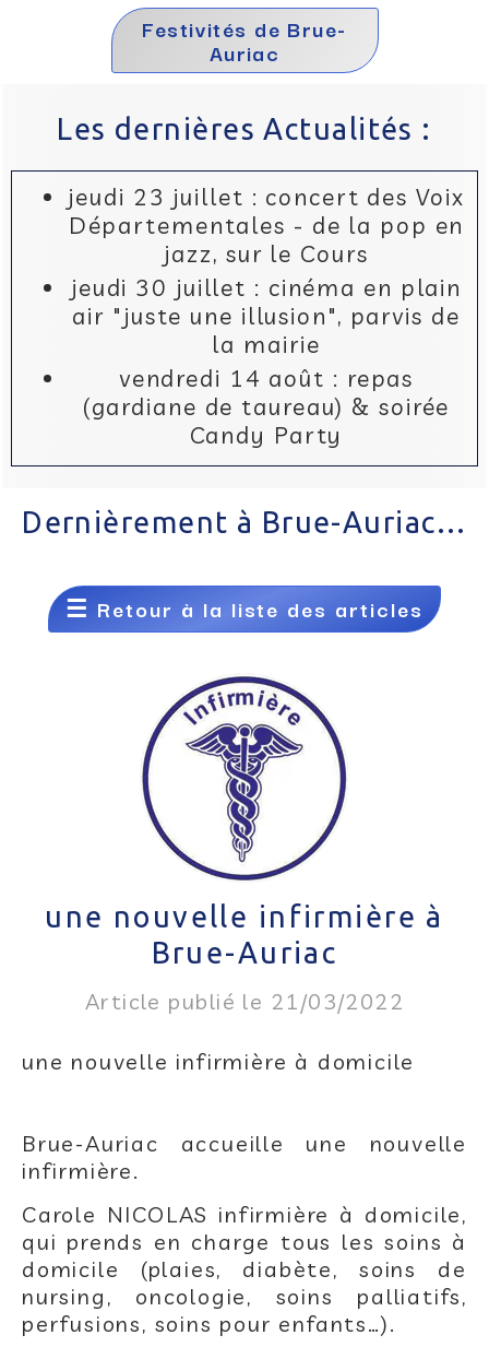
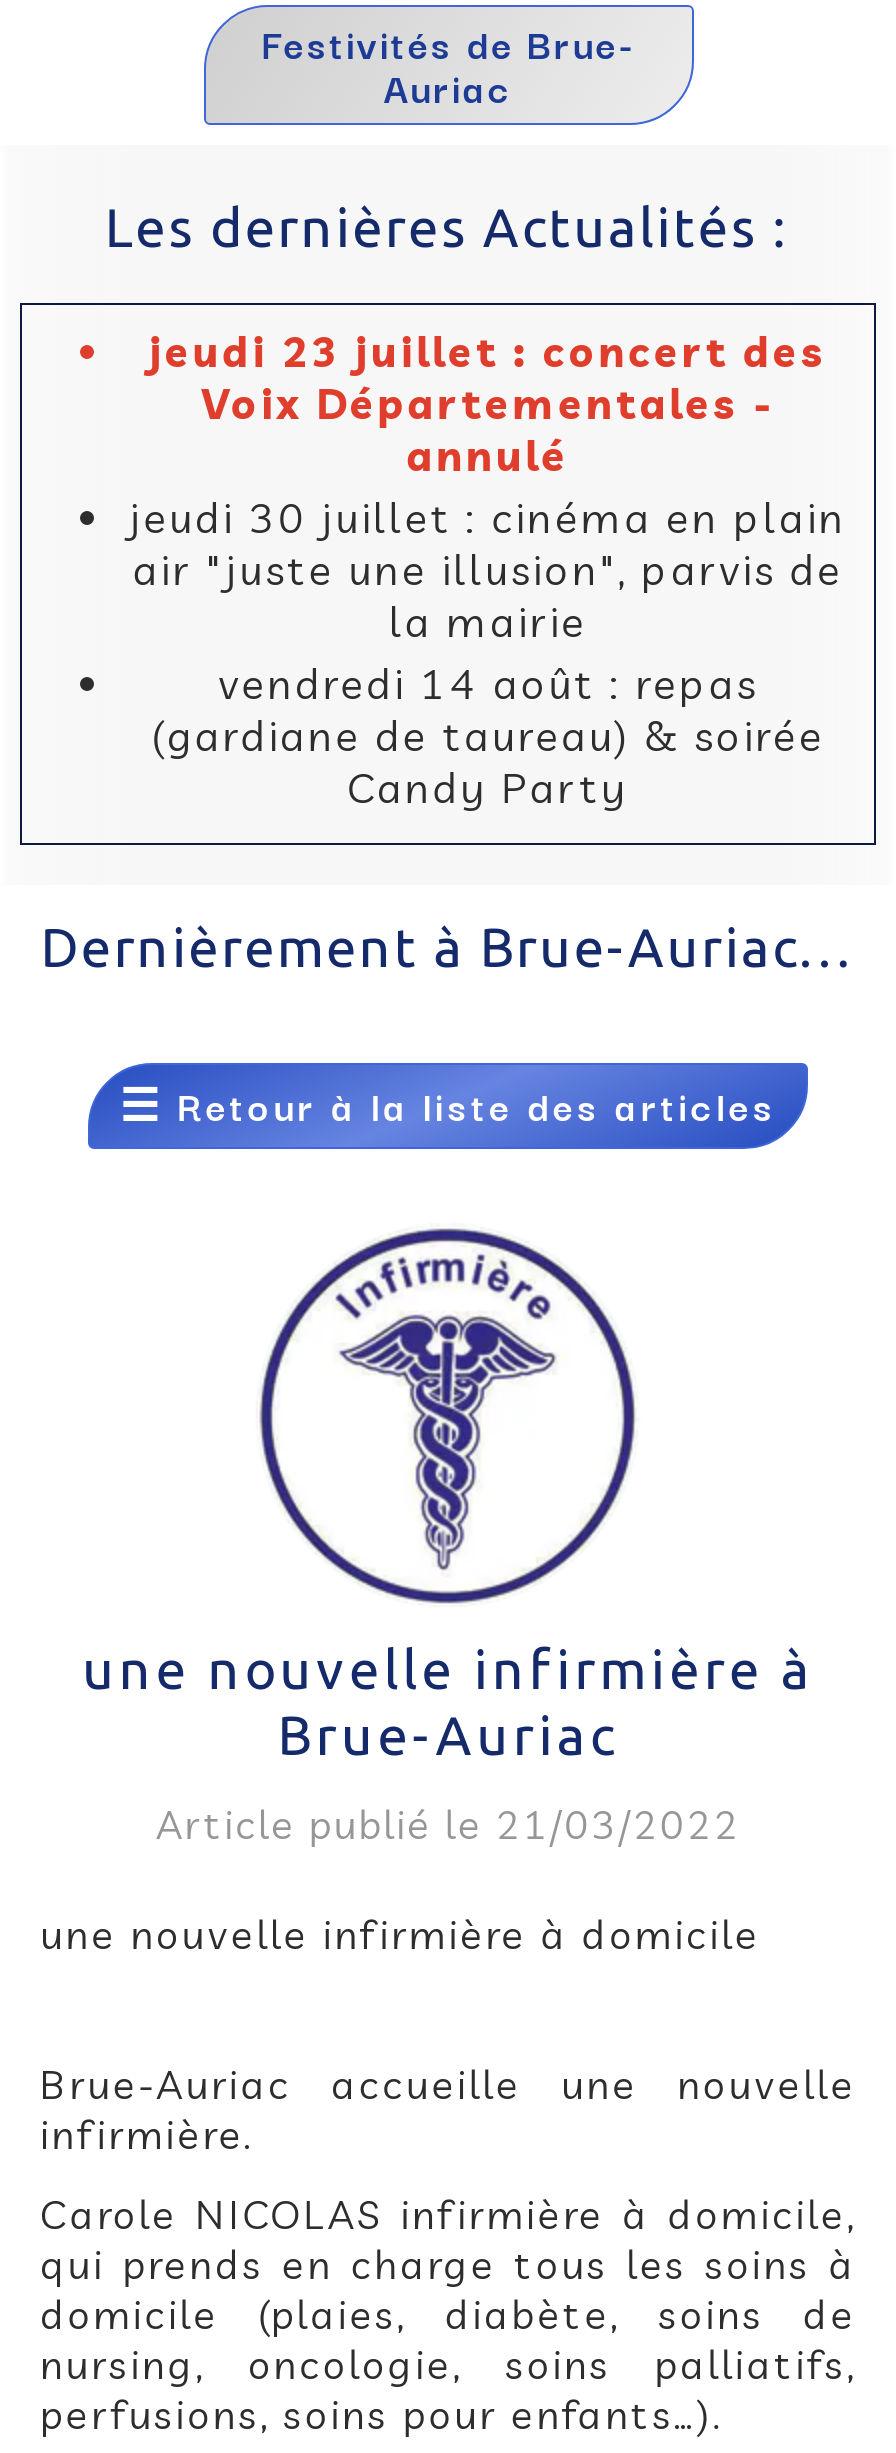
- jeudi 23 juillet : concert des Voix
- Départementales - de la pop en
- jazz, sur le Cours
+ jeudi 23 juillet : concert des
+ Voix Départementales -
+ annulé
